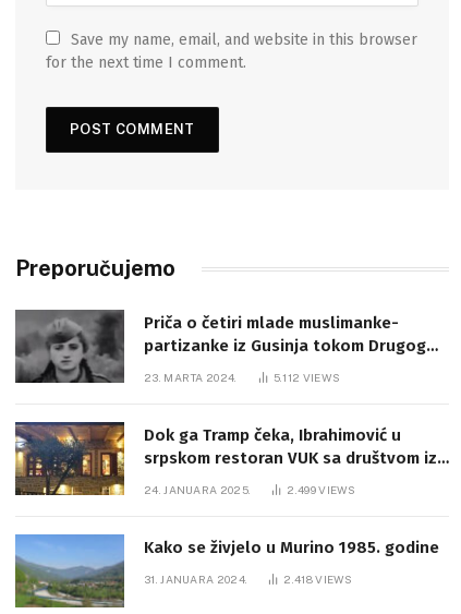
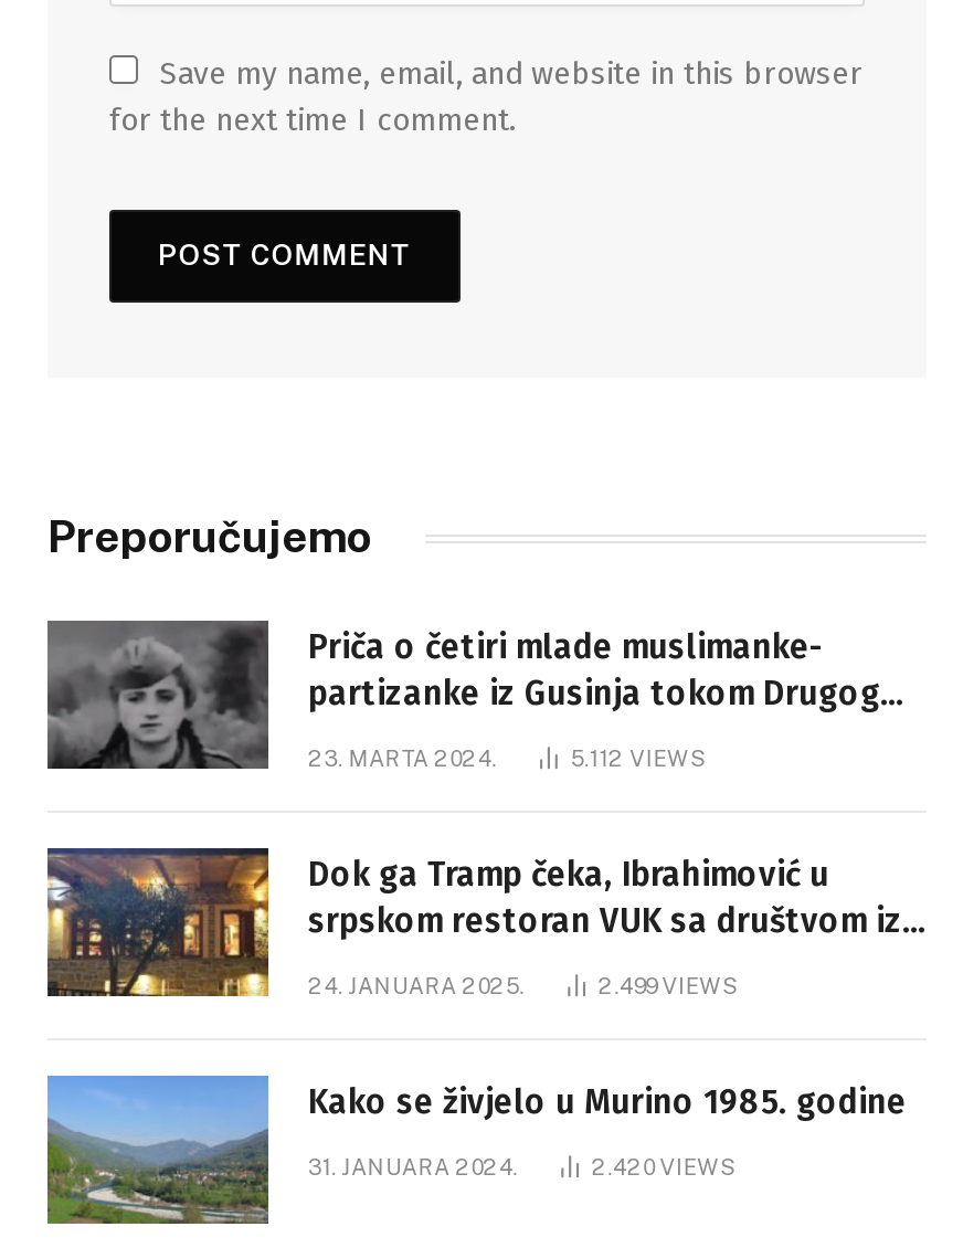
- 2.418 VIEWS
+ 2.420 VIEWS
